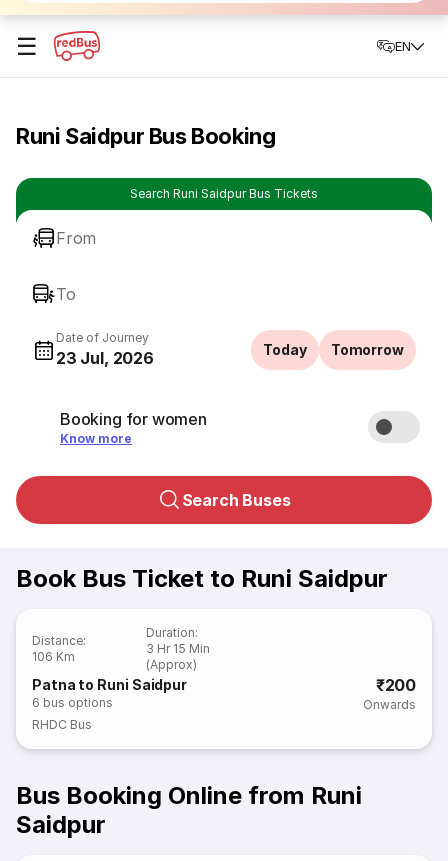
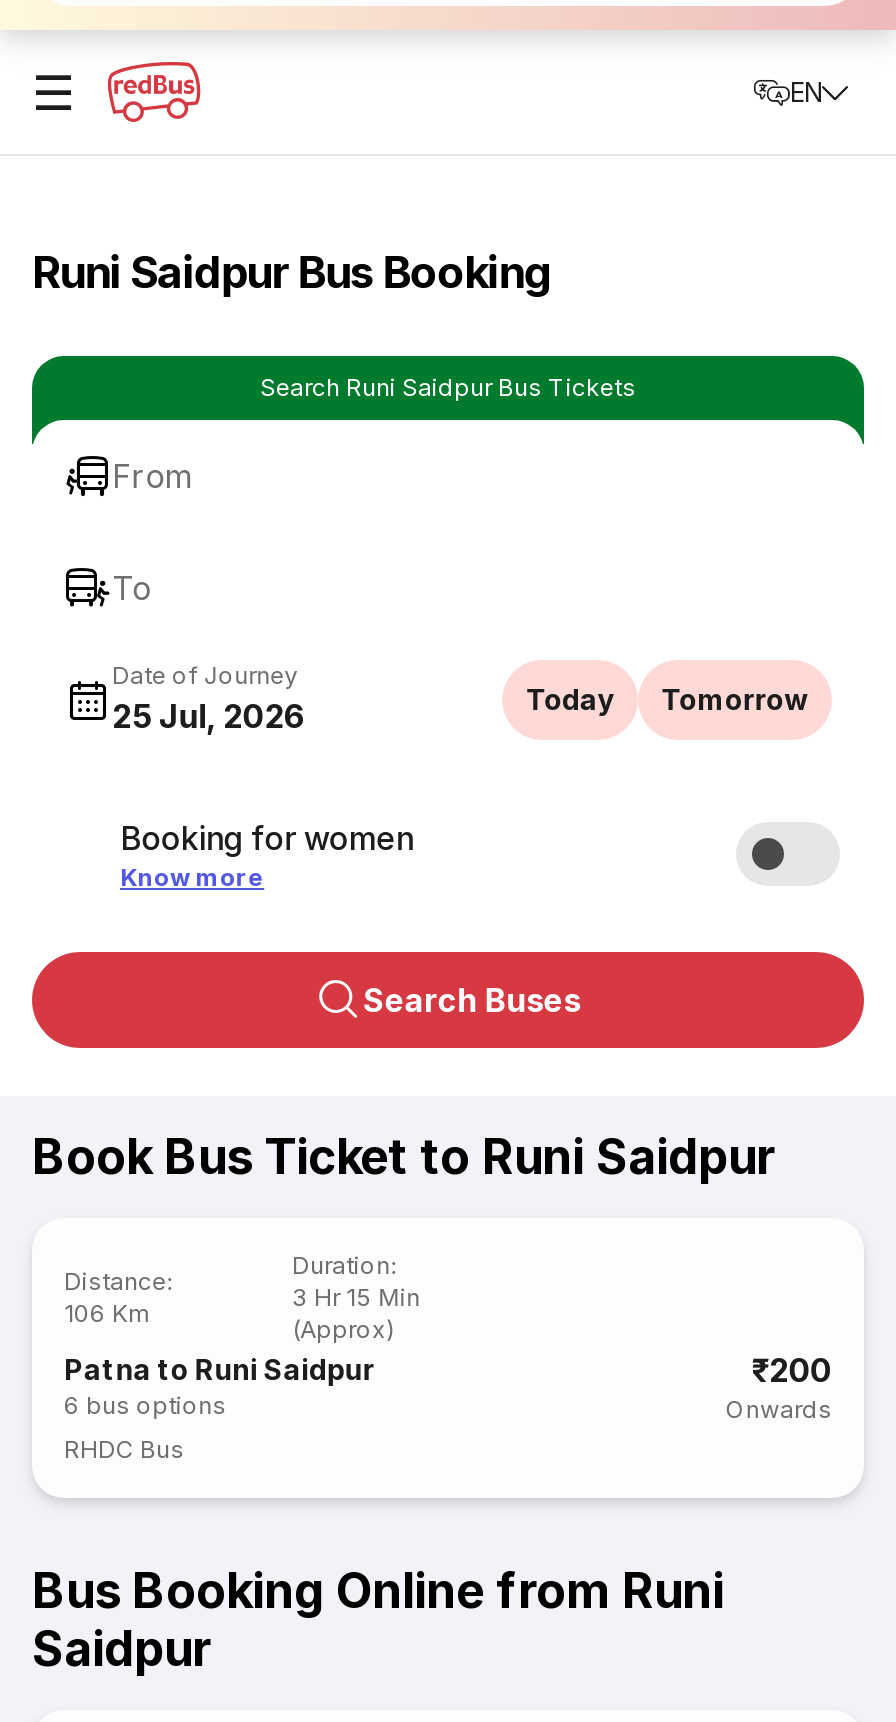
- 23 Jul, 2026
+ 25 Jul, 2026
